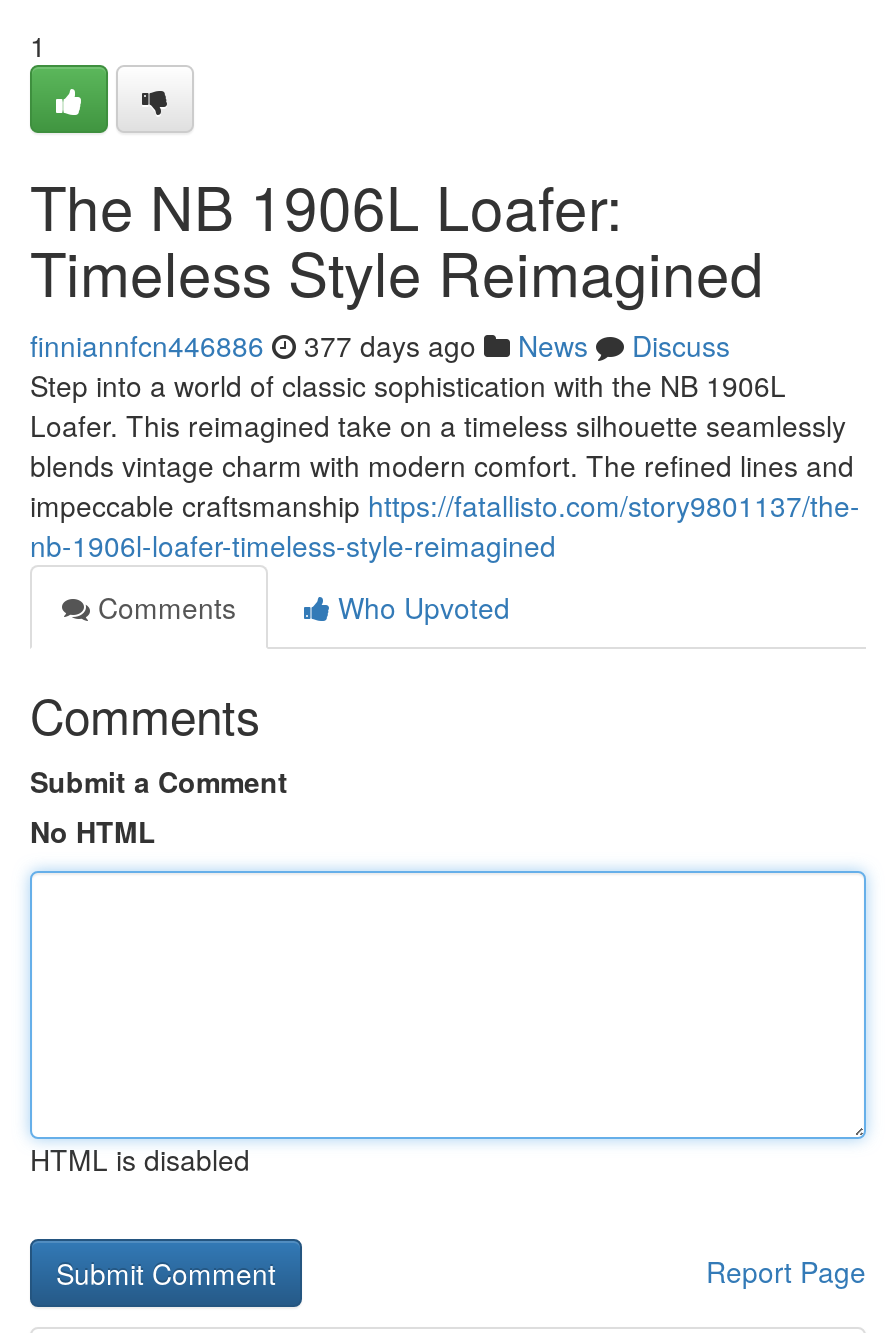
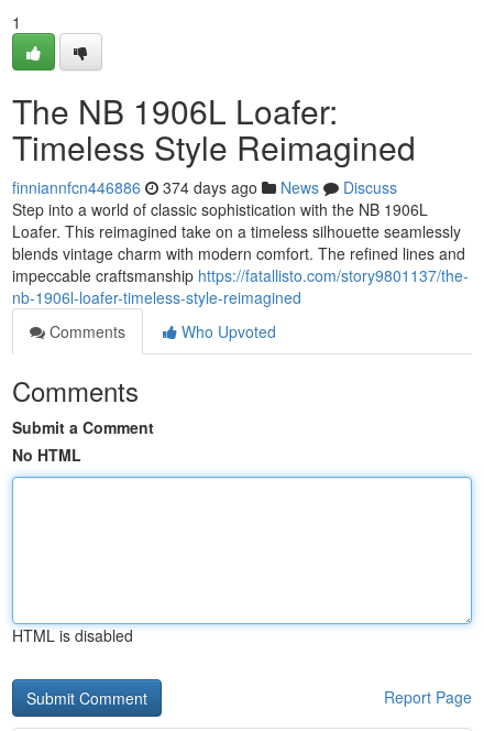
- finniannfcn446886 377 days ago News Discuss
+ finniannfcn446886 374 days ago News Discuss
